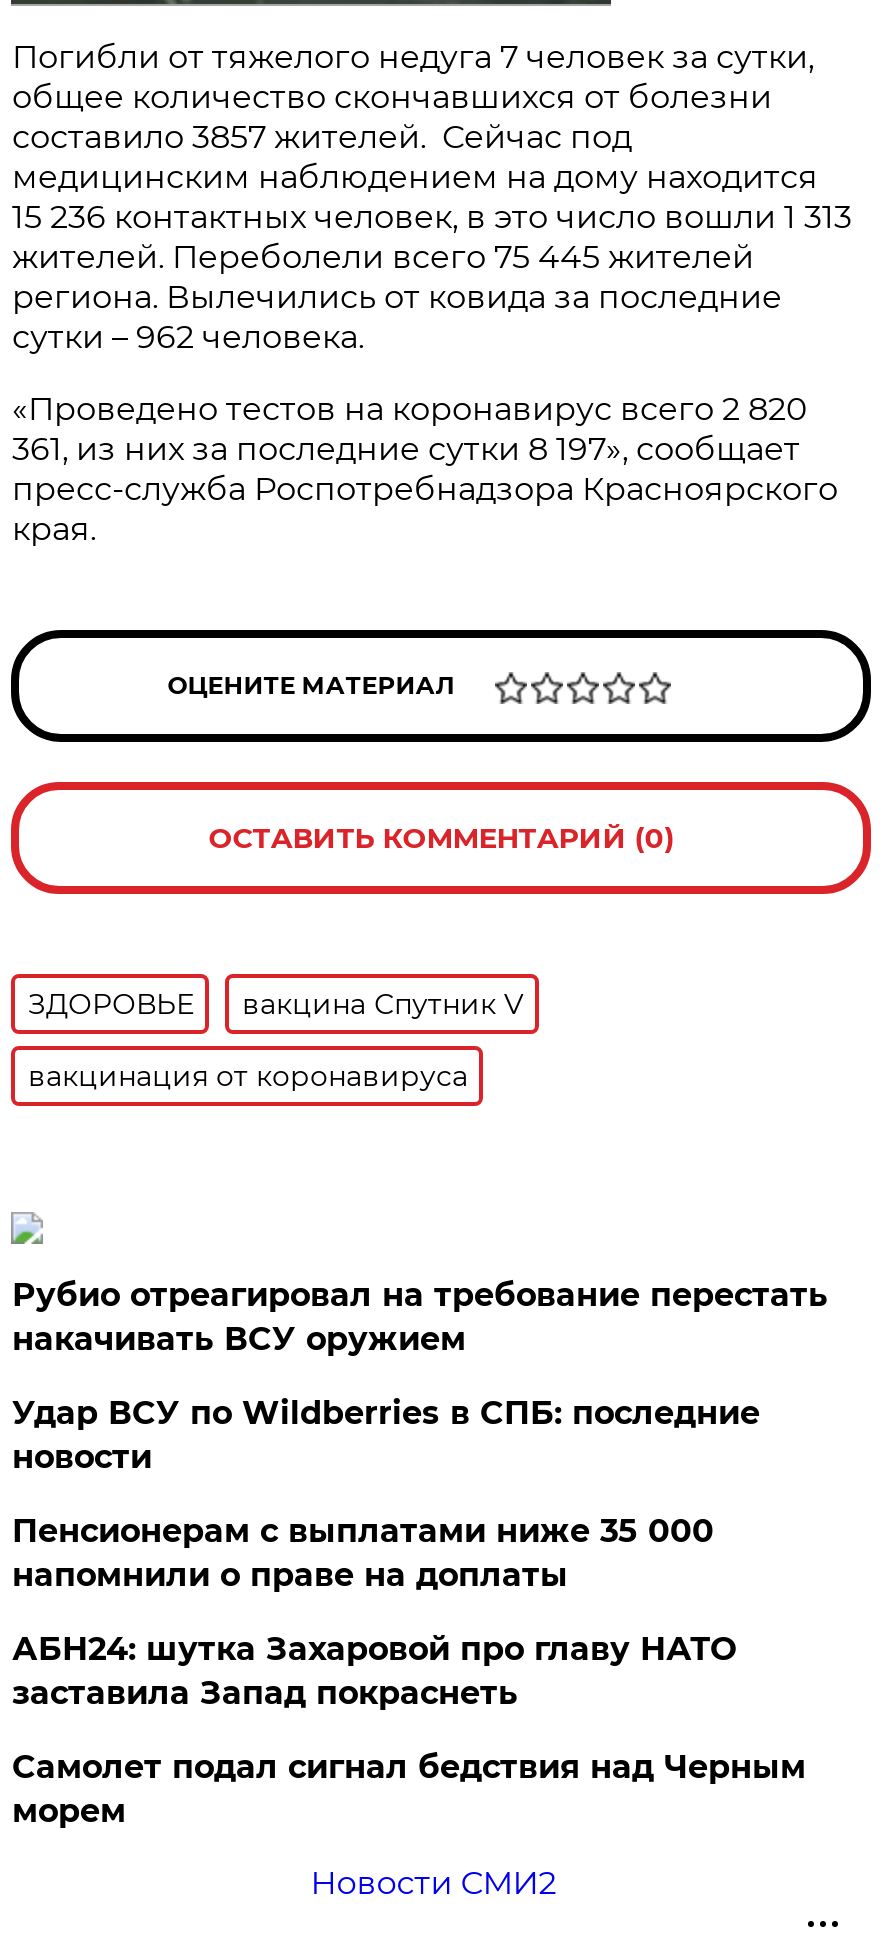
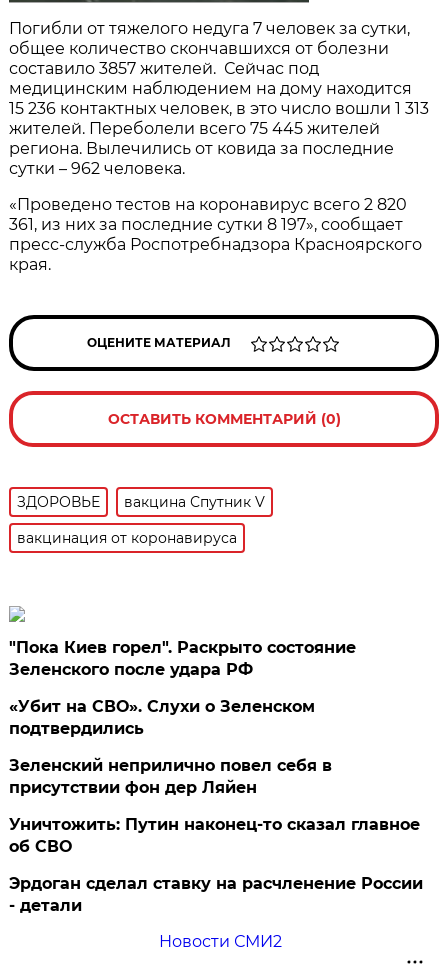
- Рубио отреагировал на требование перестать
- накачивать ВСУ оружием
+ "Пока Киев горел". Раскрыто состояние
+ Зеленского после удара РФ

- Удар ВСУ по Wildberries в СПБ: последние
- новости
+ «Убит на СВО». Слухи о Зеленском
+ подтвердились

- Пенсионерам с выплатами ниже 35 000
- напомнили о праве на доплаты
+ Зеленский неприлично повел cебя в
+ присутствии фон дер Ляйен

- АБН24: шутка Захаровой про главу НАТО
- заставила Запад покраснеть
+ Уничтожить: Путин наконец-то сказал главное
+ об СВО

- Самолет подал сигнал бедствия над Черным
- морем
+ Эрдоган сделал ставку на расчленение России
+ - детали
